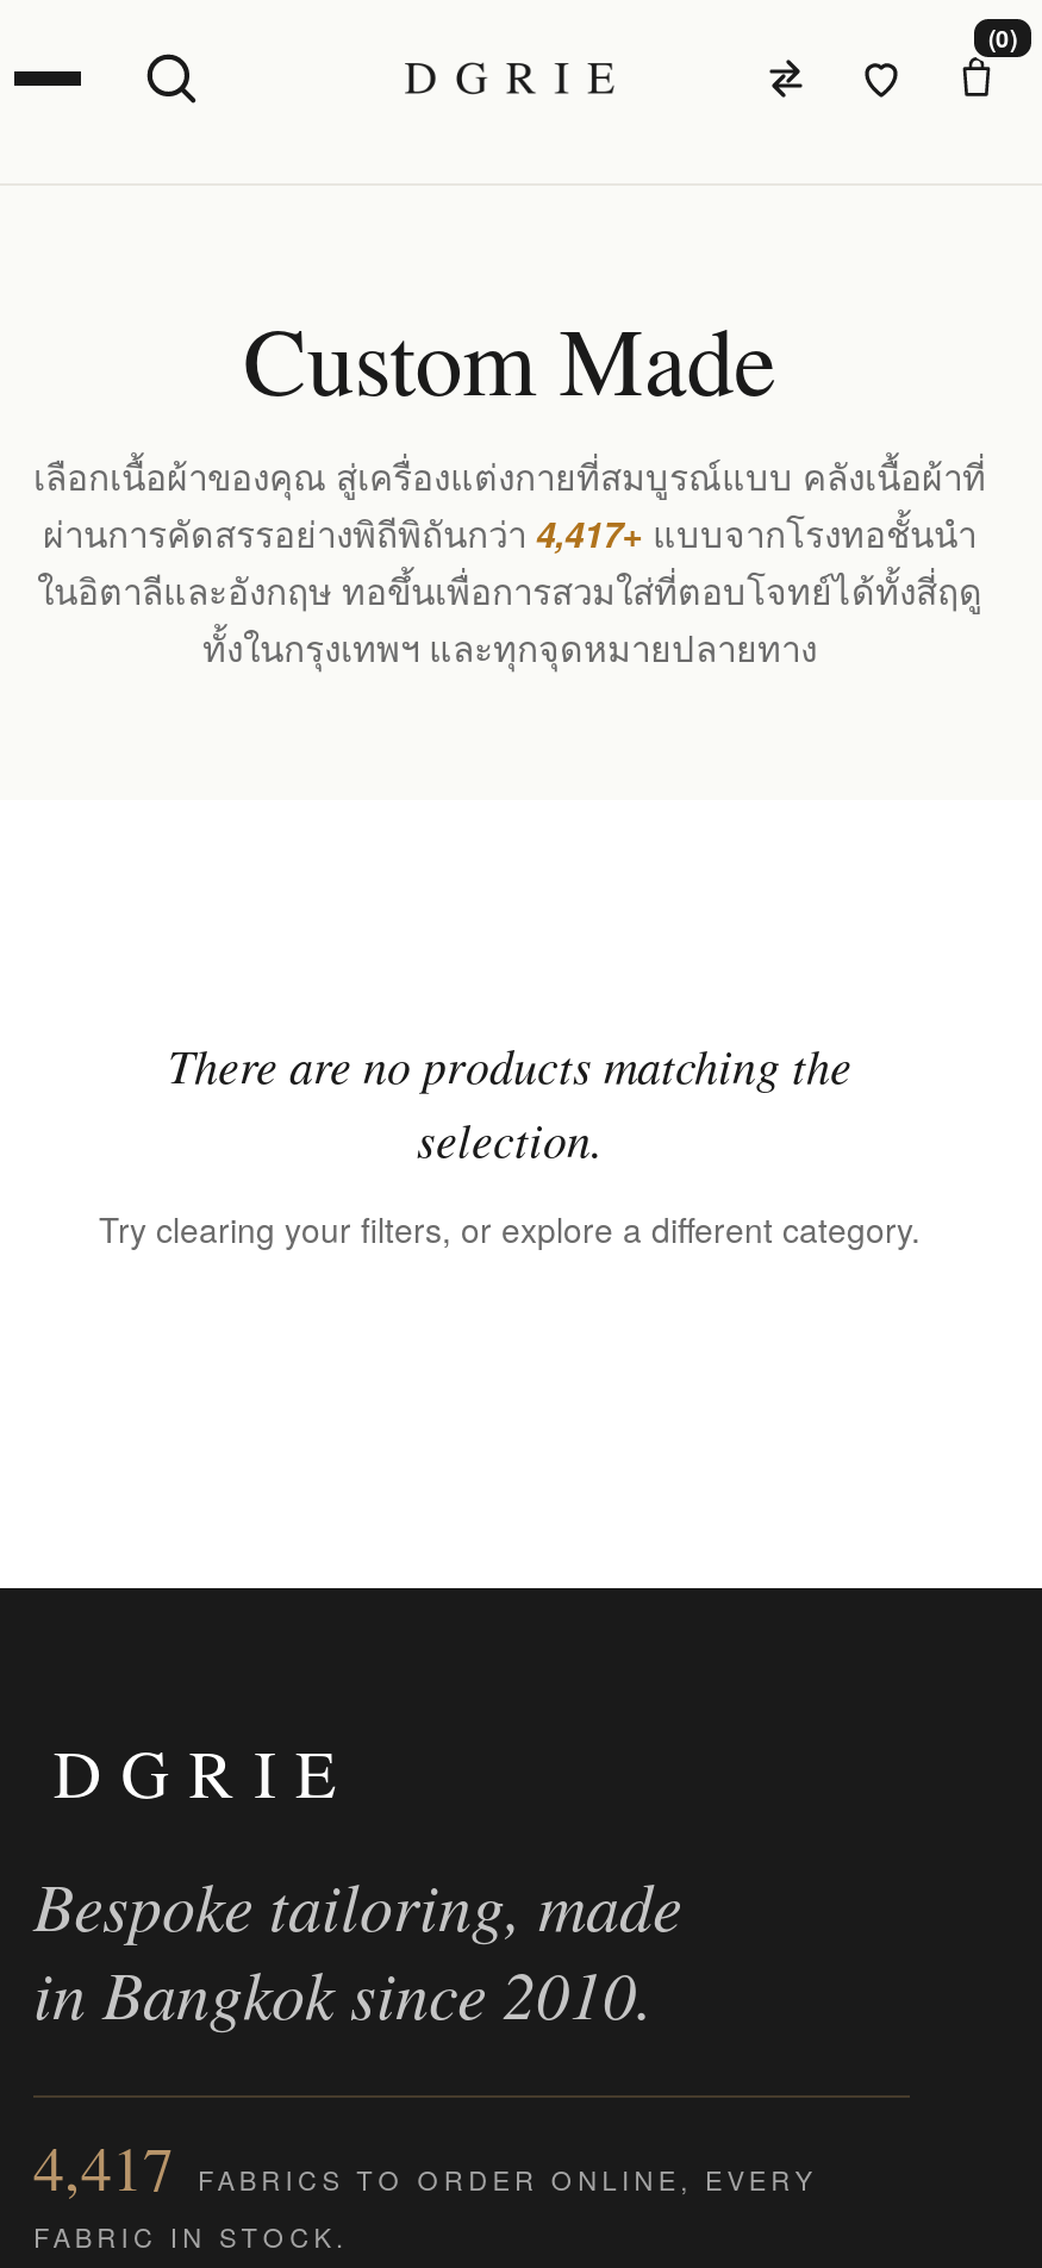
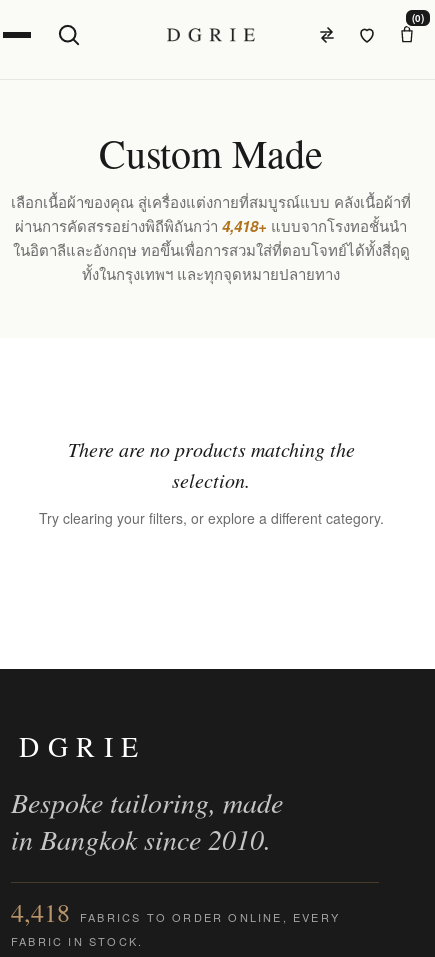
- ผ่านการคัดสรรอย่างพิถีพิถันกว่า4,417+แบบจากโรงทอชั้นนำ
+ ผ่านการคัดสรรอย่างพิถีพิถันกว่า4,418+แบบจากโรงทอชั้นนำ

- 4,417 FABRICS TO ORDER ONLINE, EVERY
+ 4,418 FABRICS TO ORDER ONLINE, EVERY
